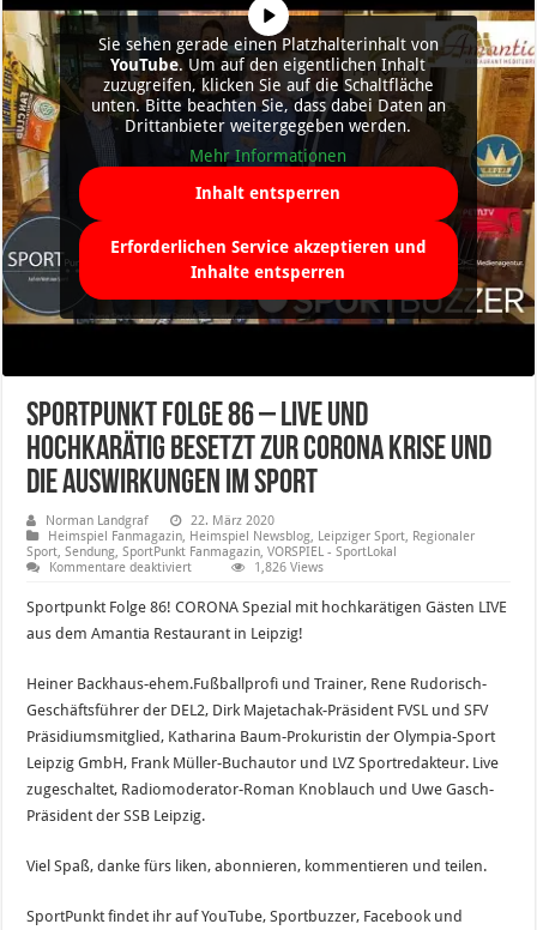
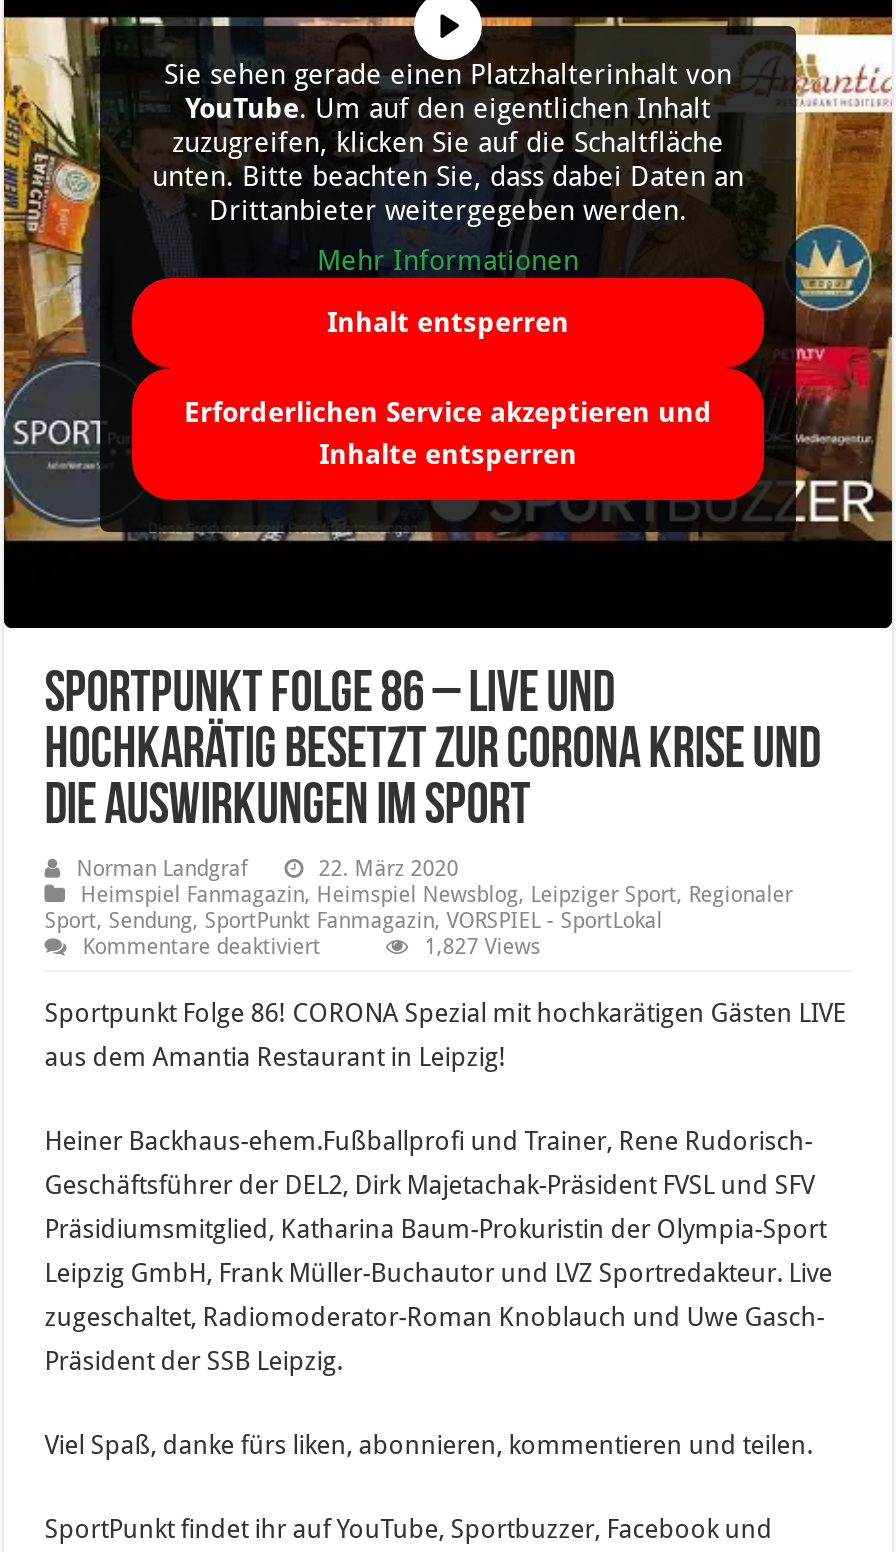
- 1,826 Views
+ 1,827 Views
